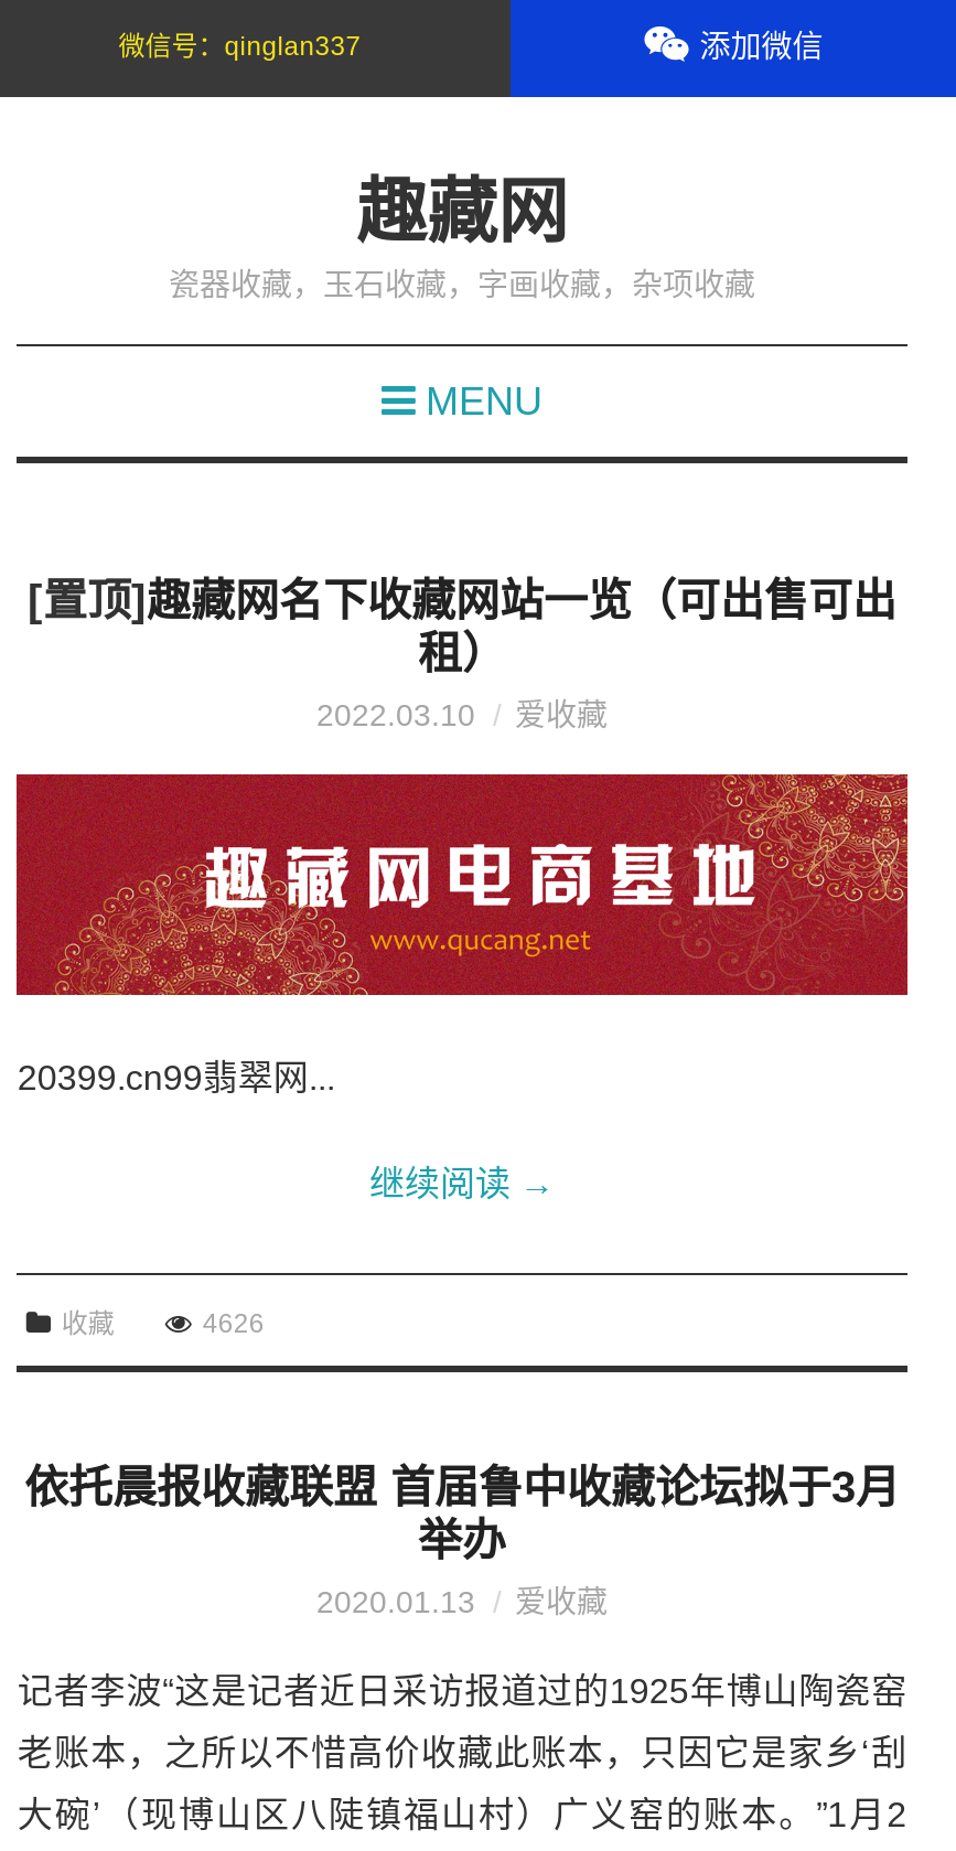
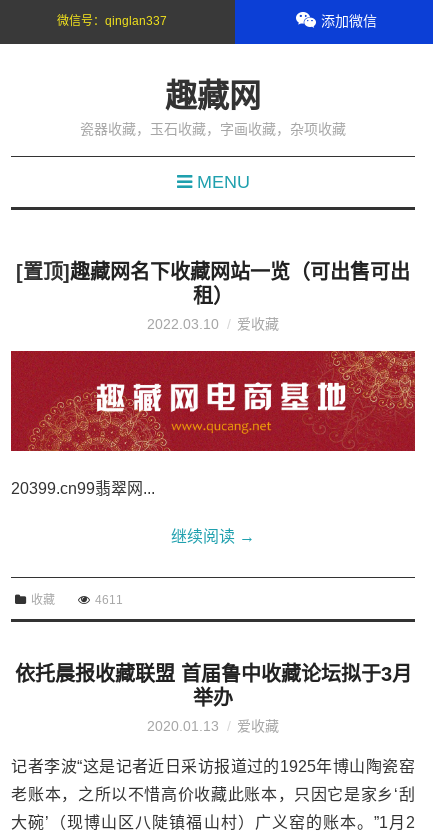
- 4626
+ 4611
